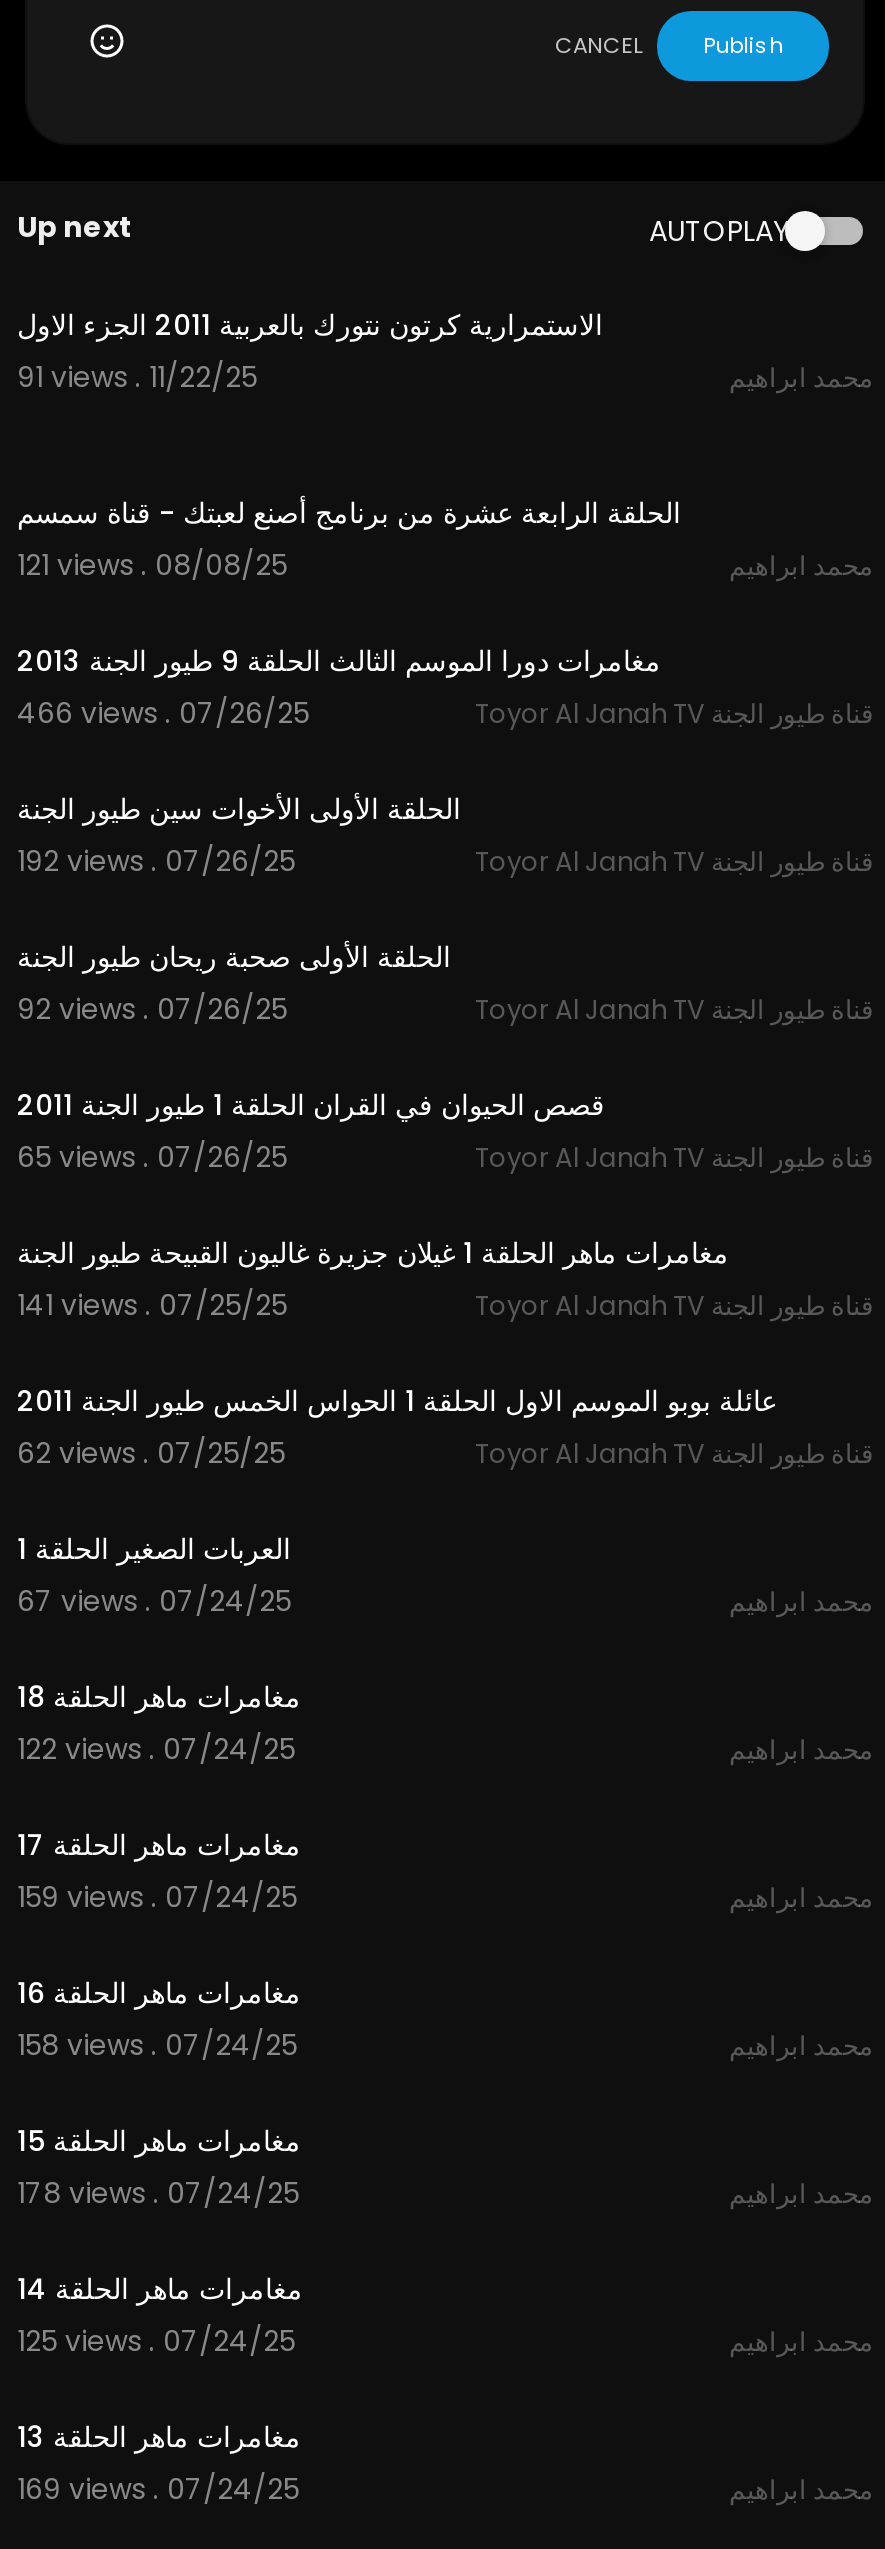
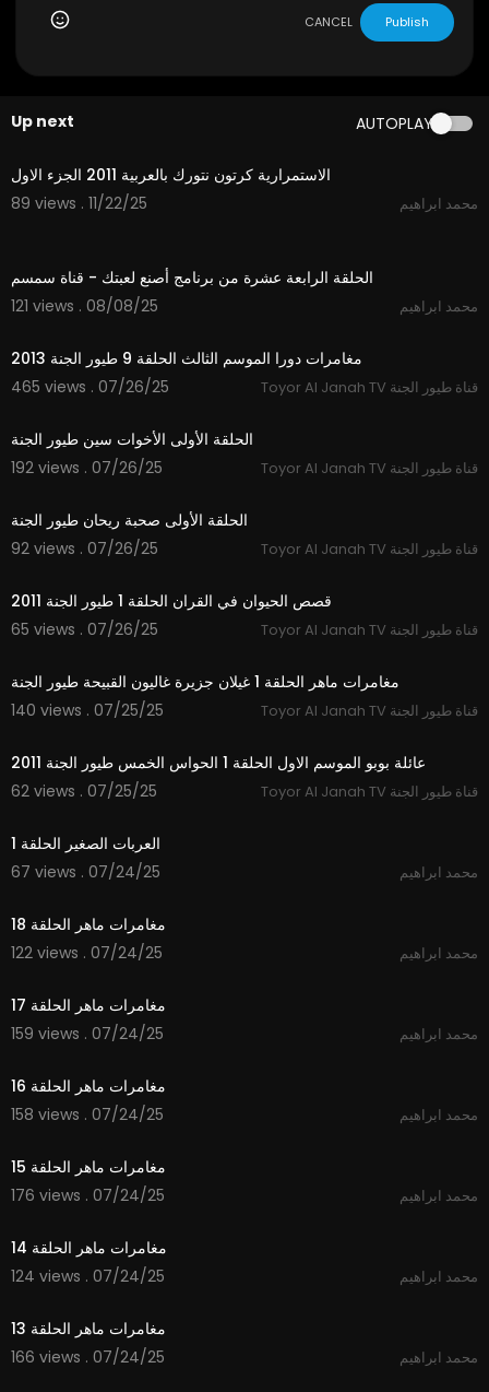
- 91 views . 11/22/25
+ 89 views . 11/22/25

- 466 views . 07/26/25
+ 465 views . 07/26/25

- 141 views . 07/25/25
+ 140 views . 07/25/25

- 178 views . 07/24/25
+ 176 views . 07/24/25

- 125 views . 07/24/25
+ 124 views . 07/24/25

- 169 views . 07/24/25
+ 166 views . 07/24/25
